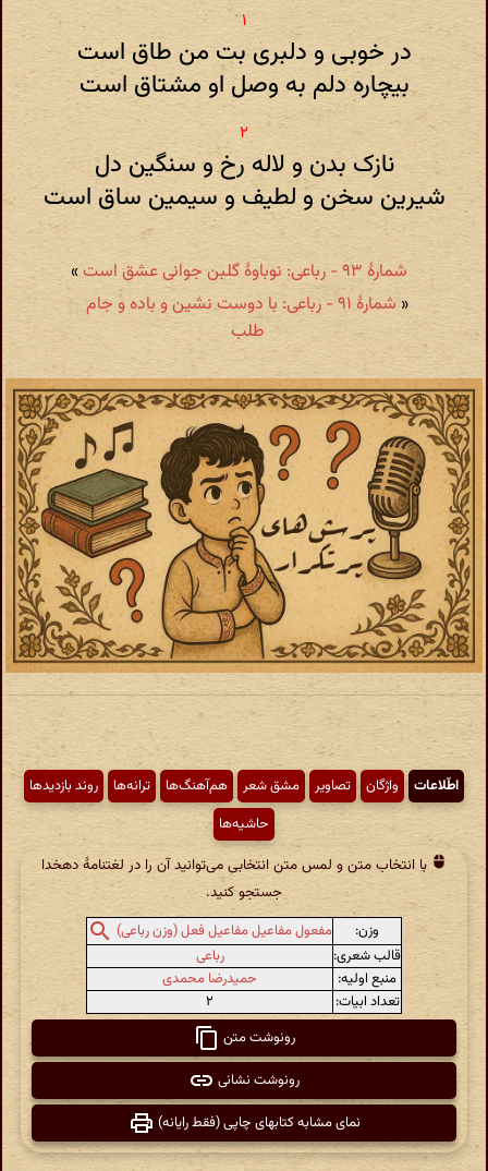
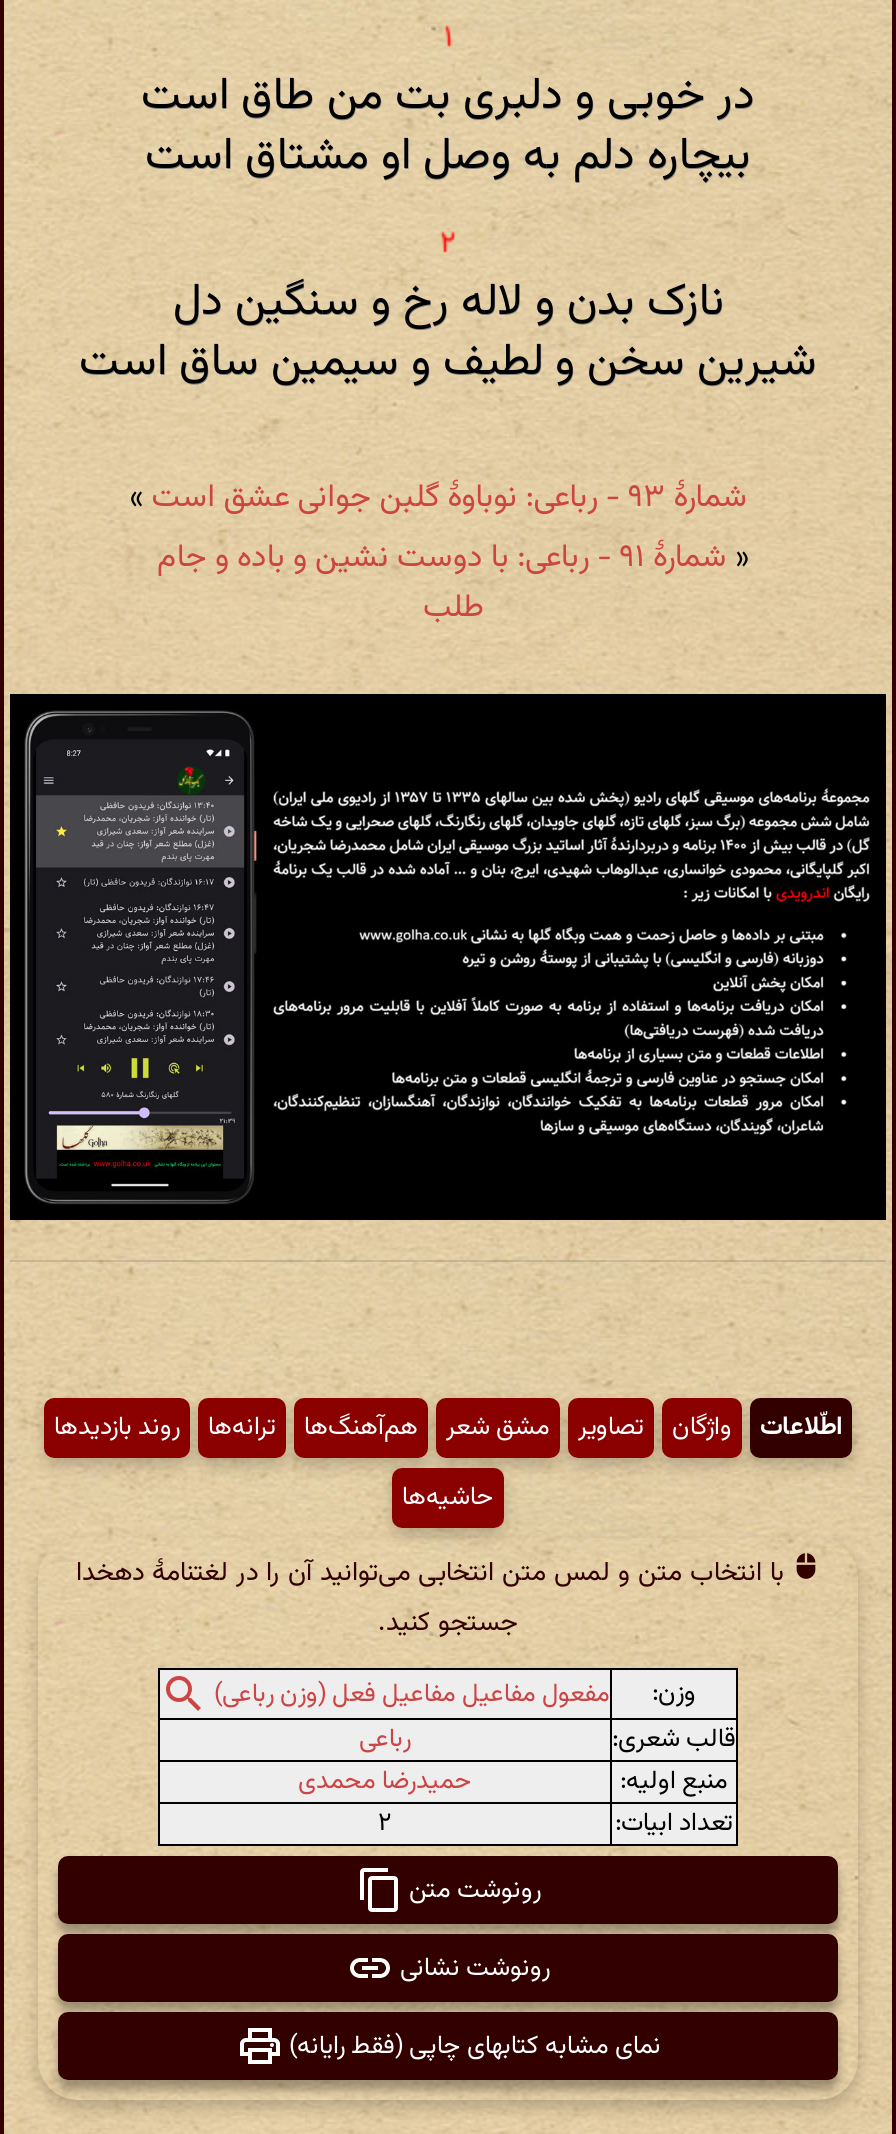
- [image]
+ [image]
